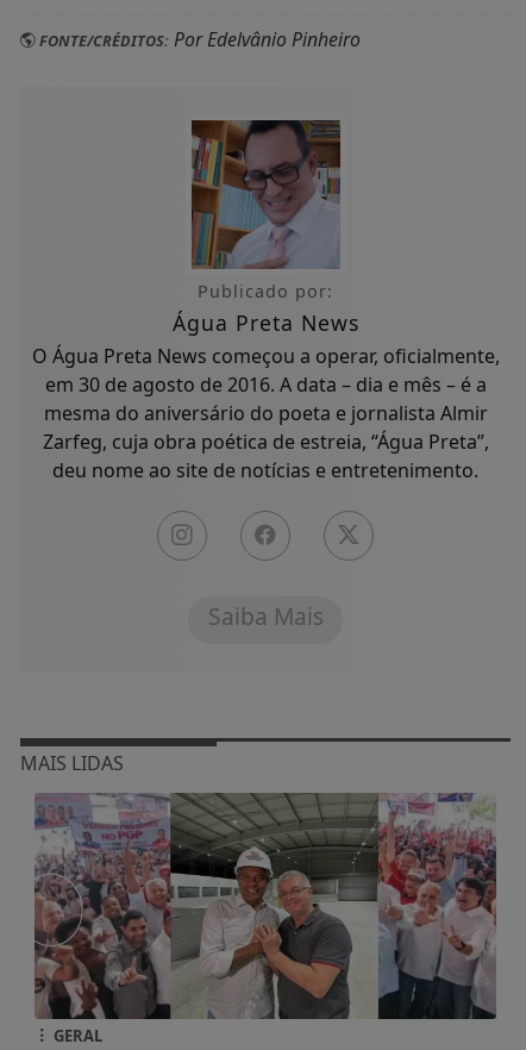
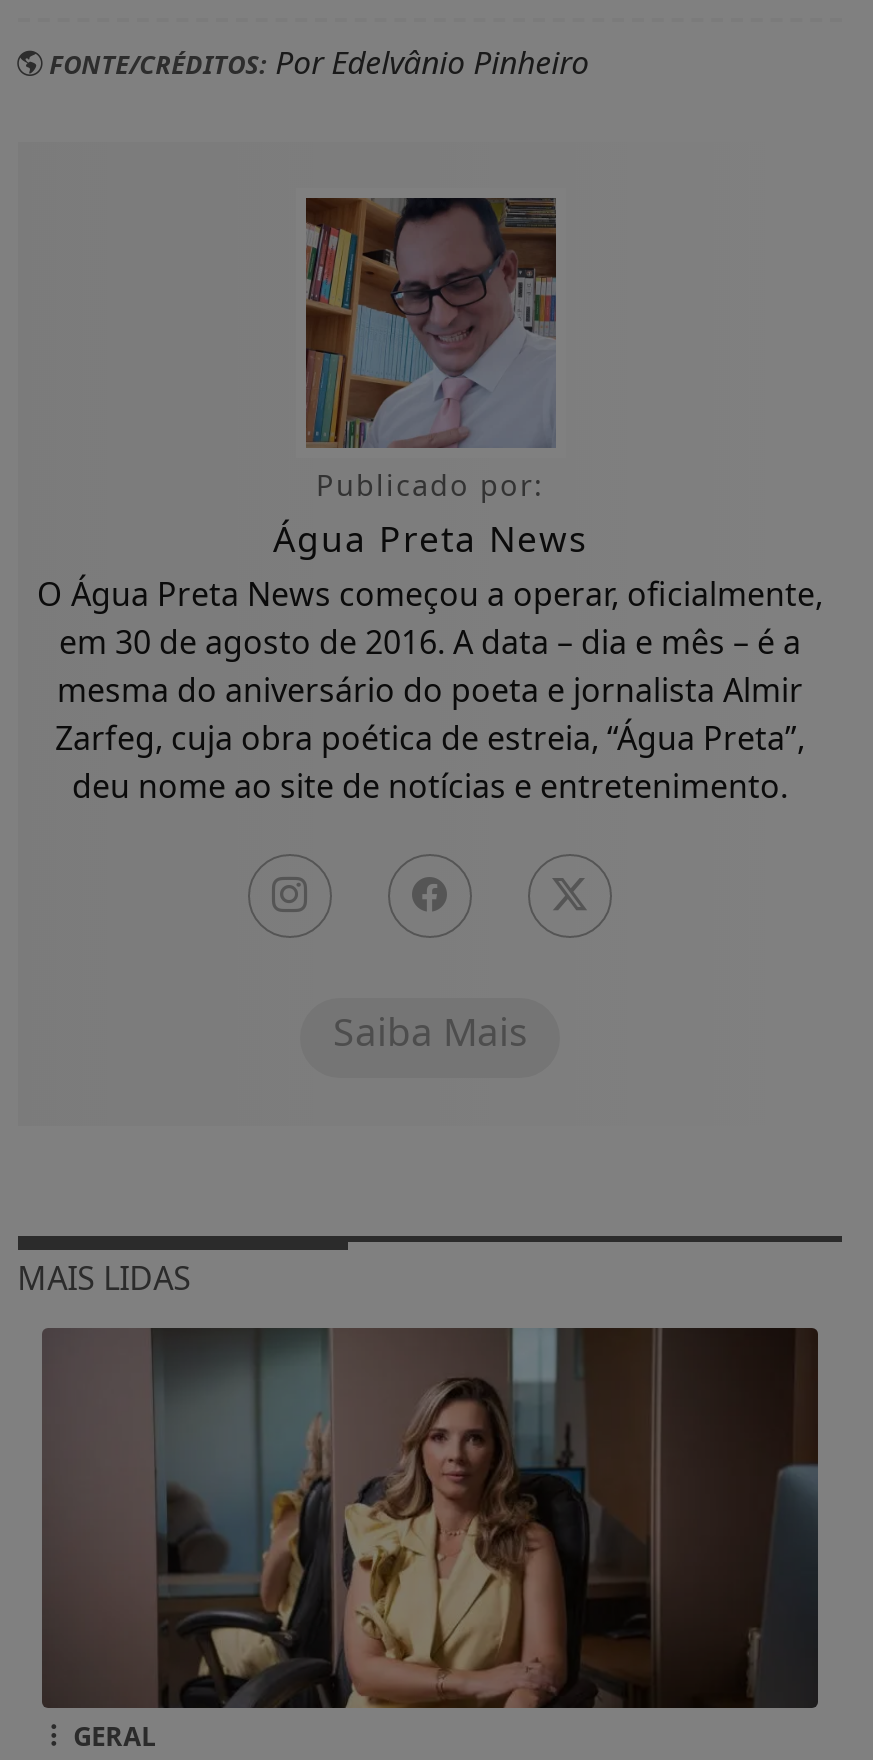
- [image]
+ [image]
